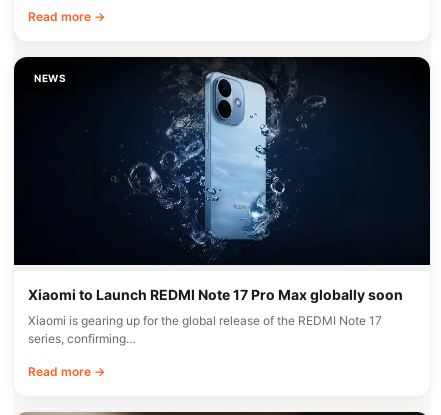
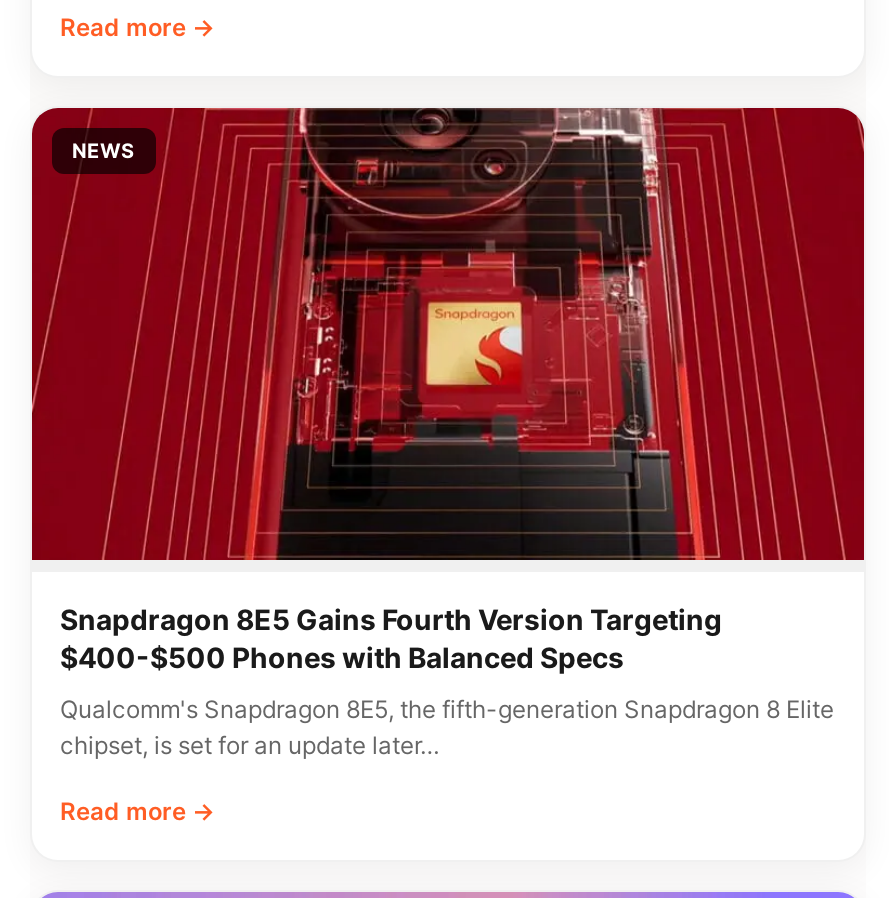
- [image]
- Xiaomi to Launch REDMI Note 17 Pro Max globally soon
+ [image]
+ Snapdragon 8E5 Gains Fourth Version Targeting
+ $400-$500 Phones with Balanced Specs

- Xiaomi is gearing up for the global release of the REDMI Note 17
- series, confirming…
+ Qualcomm's Snapdragon 8E5, the fifth-generation Snapdragon 8 Elite
+ chipset, is set for an update later…
